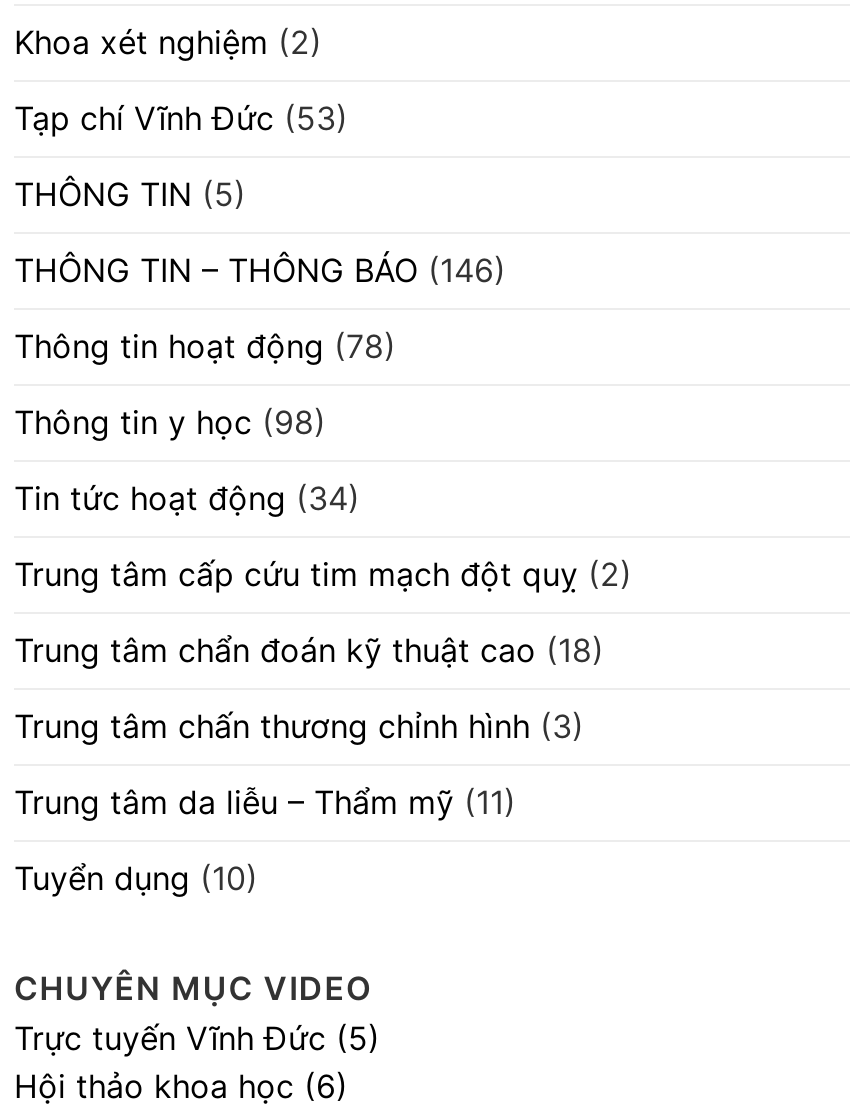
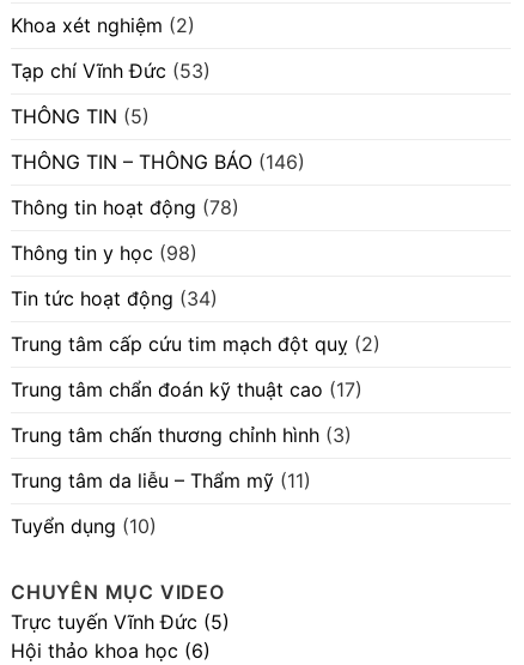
- Trung tâm chẩn đoán kỹ thuật cao (18)
+ Trung tâm chẩn đoán kỹ thuật cao (17)
